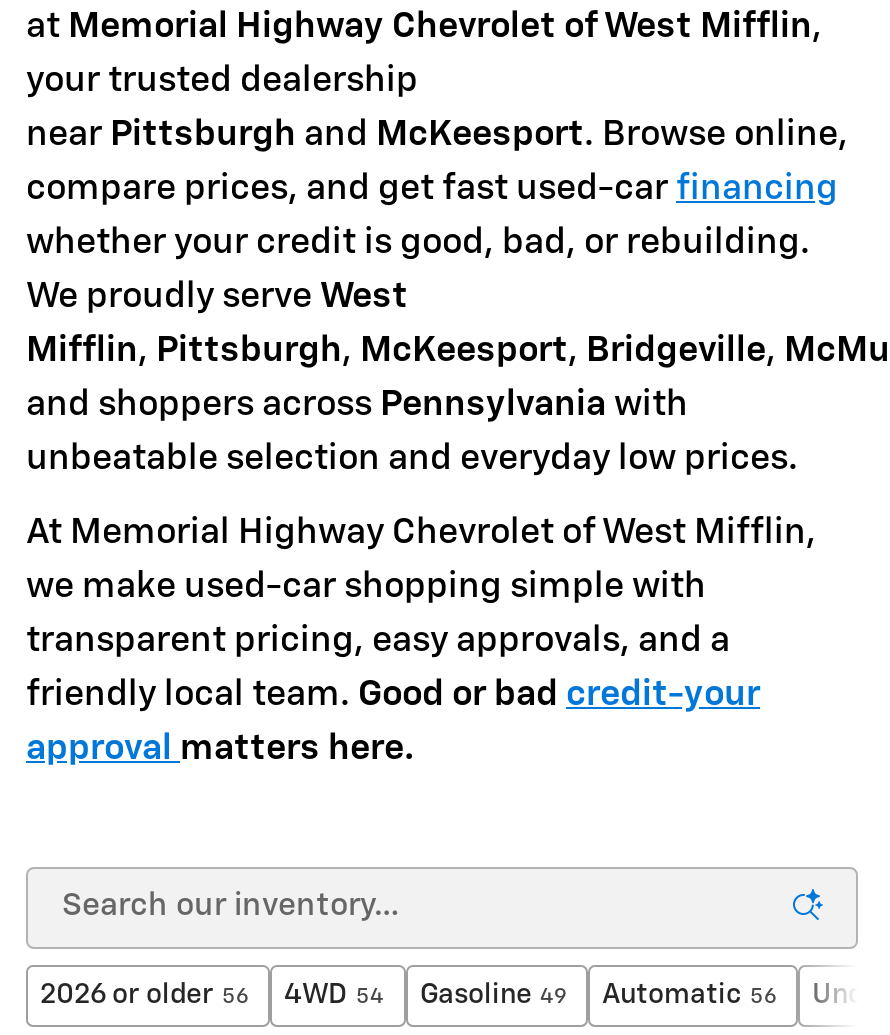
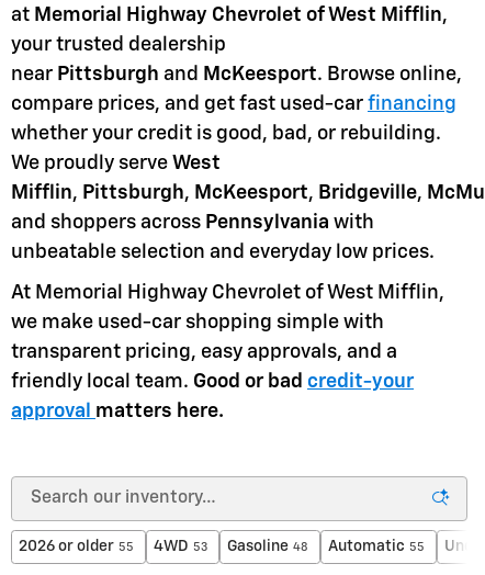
- 2026 or older 56
+ 2026 or older 55

- 4WD 54
+ 4WD 53

- Gasoline 49
+ Gasoline 48

- Automatic 56
+ Automatic 55
